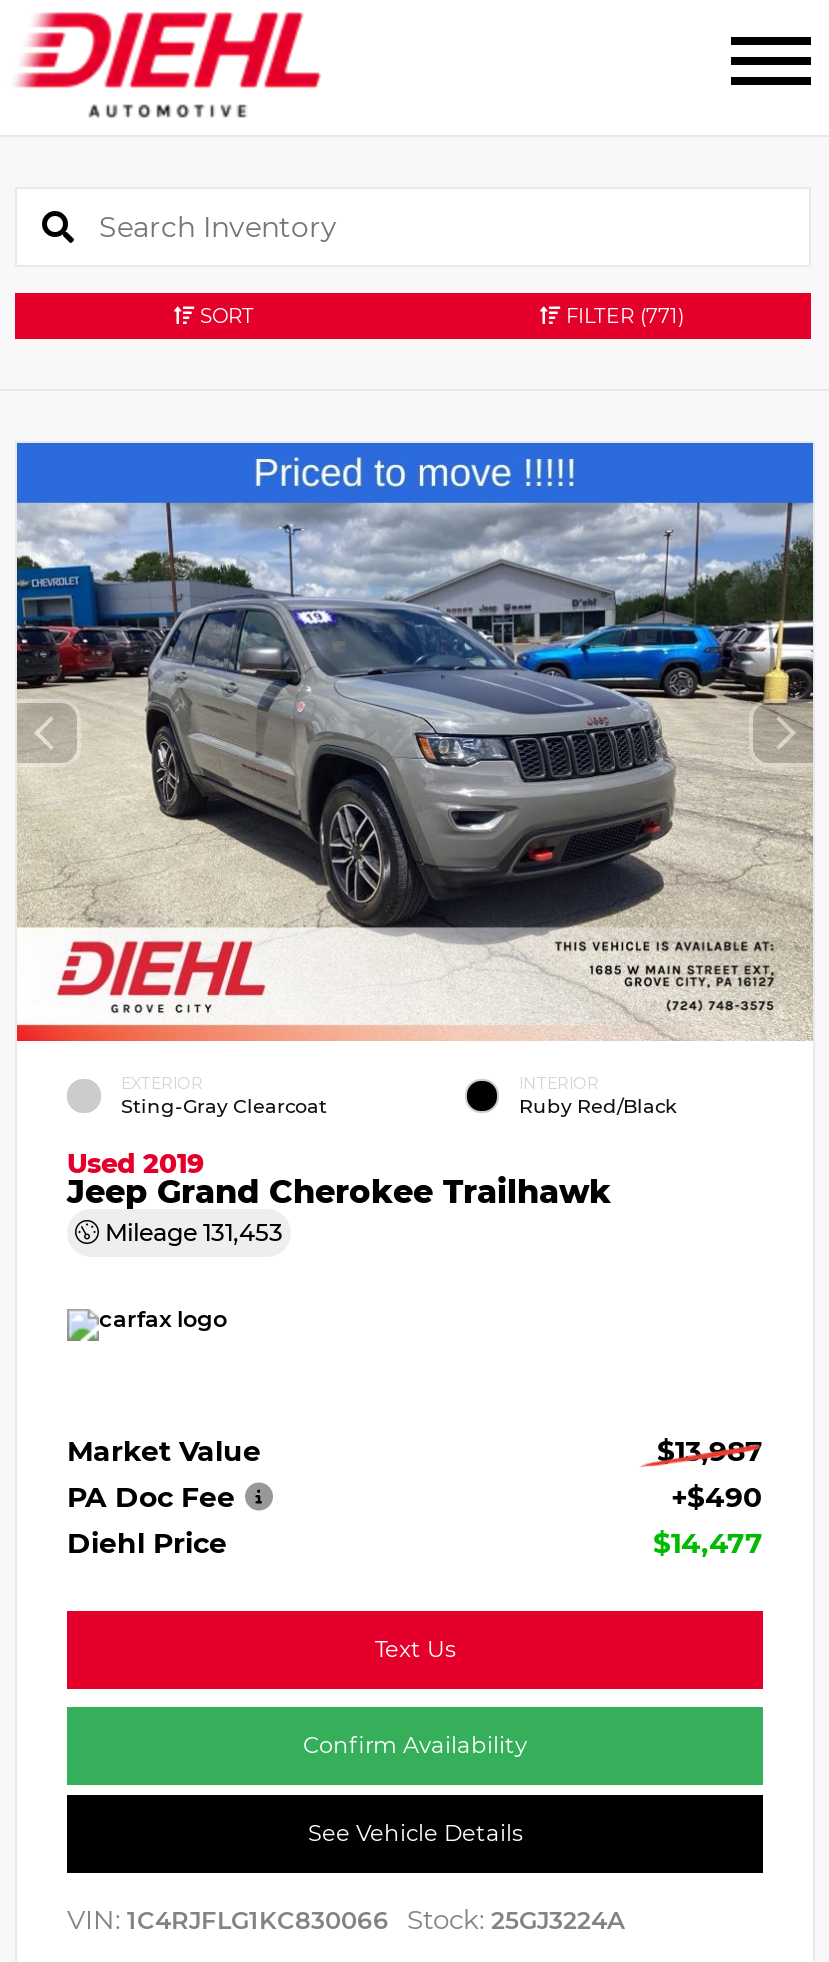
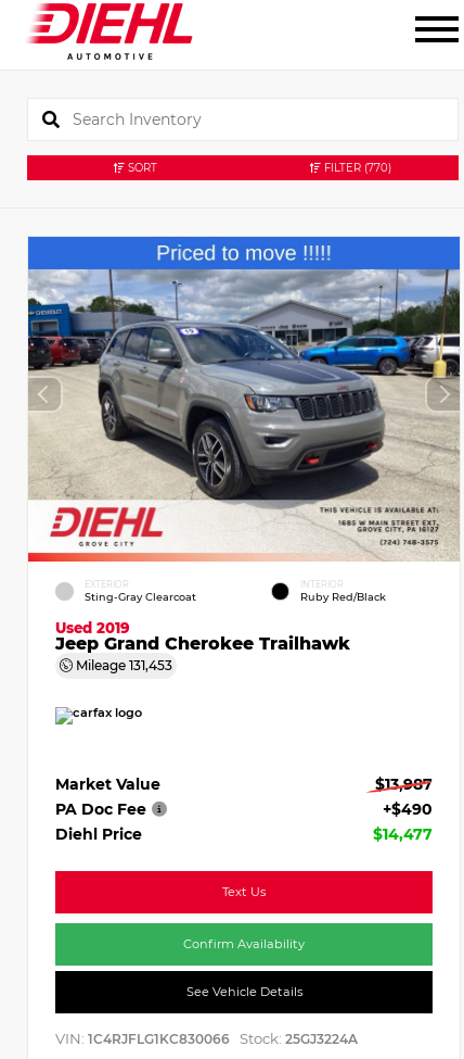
- FILTER (771)
+ FILTER (770)
